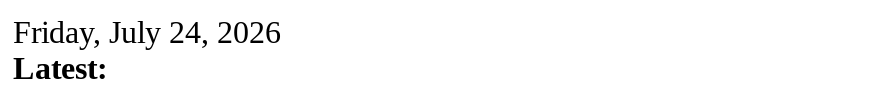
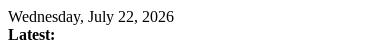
- Friday, July 24, 2026
+ Wednesday, July 22, 2026
